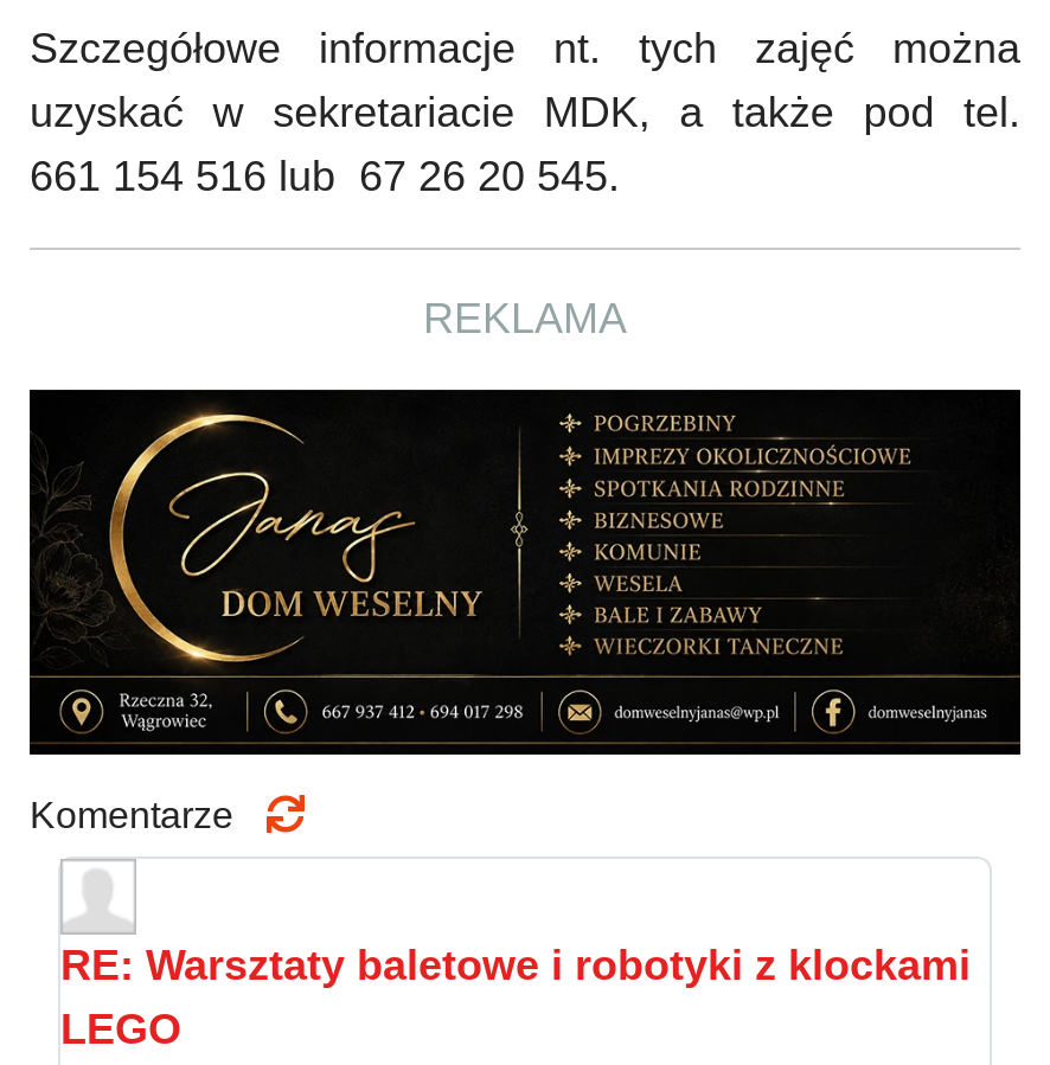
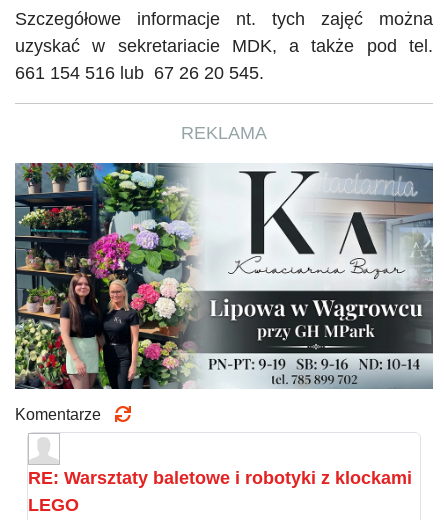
- [image]
+ [image]
